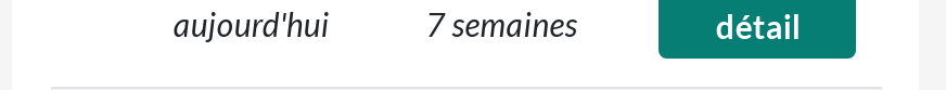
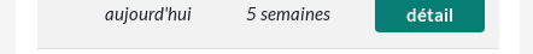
- 7 semaines
+ 5 semaines
